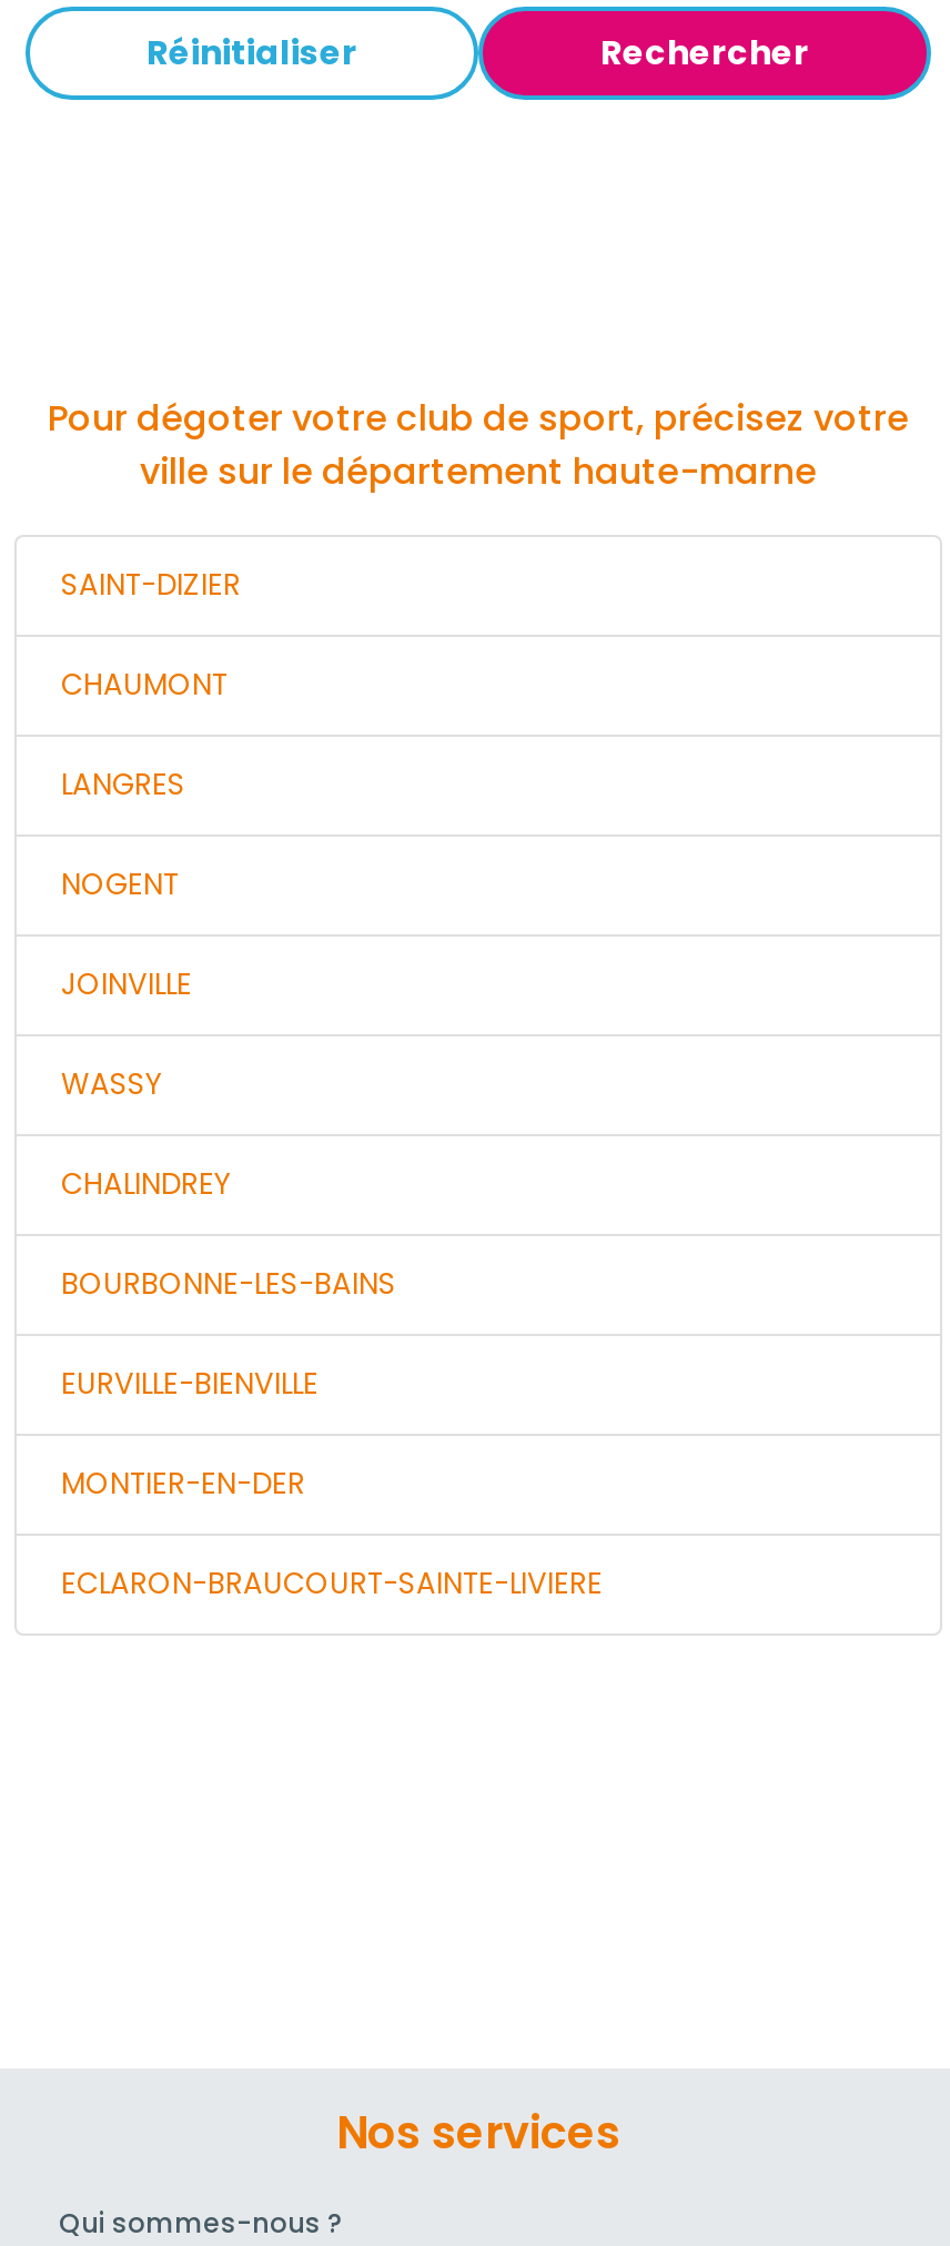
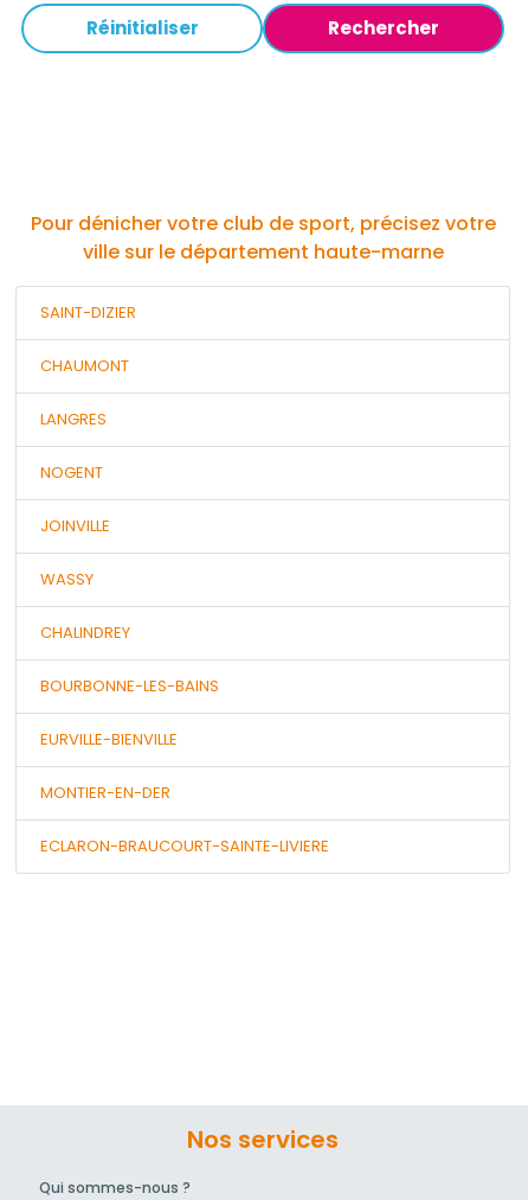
- Pour dégoter votre club de sport, précisez votre
+ Pour dénicher votre club de sport, précisez votre
